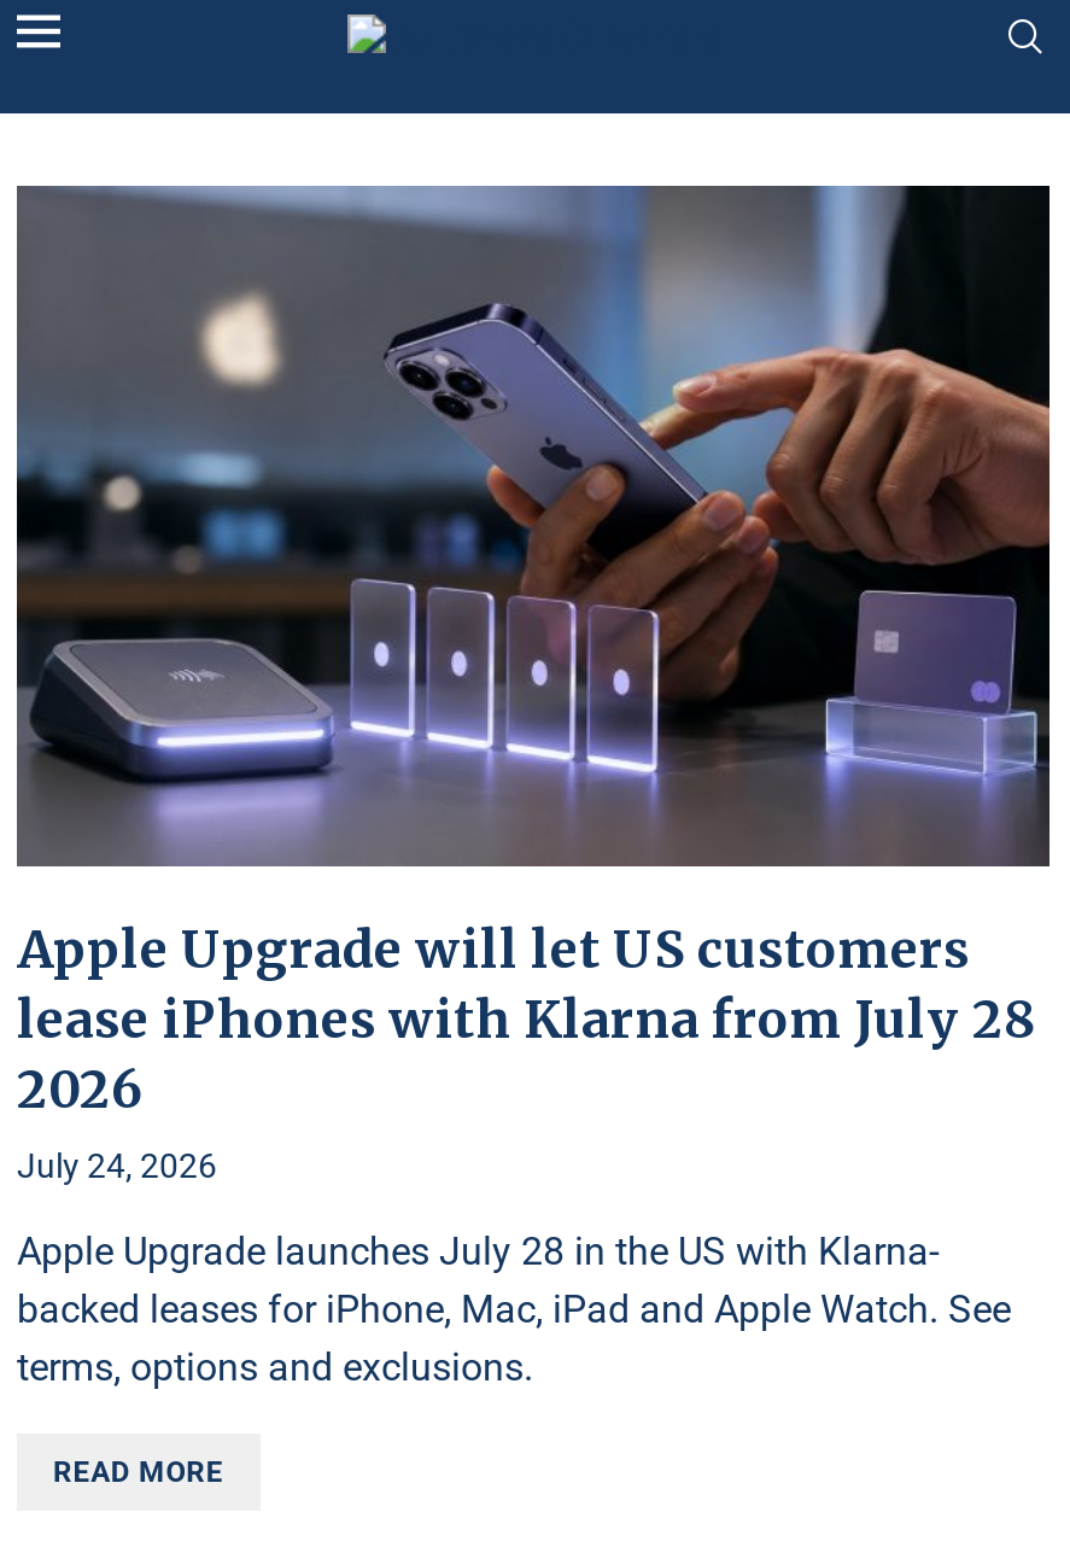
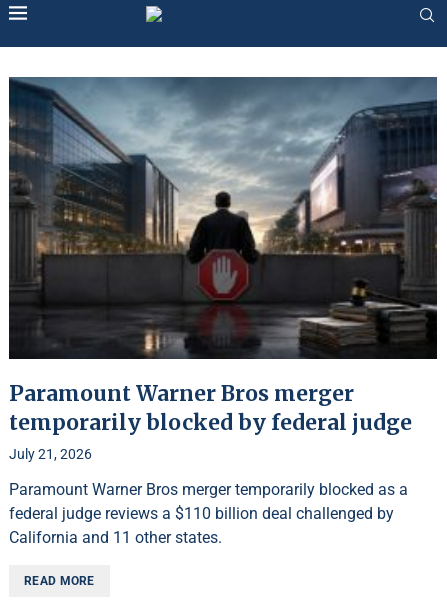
- [image]
- Apple Upgrade will let US customers
- lease iPhones with Klarna from July 28
- 2026
- July 24, 2026
+ [image]
+ Paramount Warner Bros merger
+ temporarily blocked by federal judge
+ July 21, 2026

- Apple Upgrade launches July 28 in the US with Klarna-
- backed leases for iPhone, Mac, iPad and Apple Watch. See
- terms, options and exclusions.
+ Paramount Warner Bros merger temporarily blocked as a
+ federal judge reviews a $110 billion deal challenged by
+ California and 11 other states.
